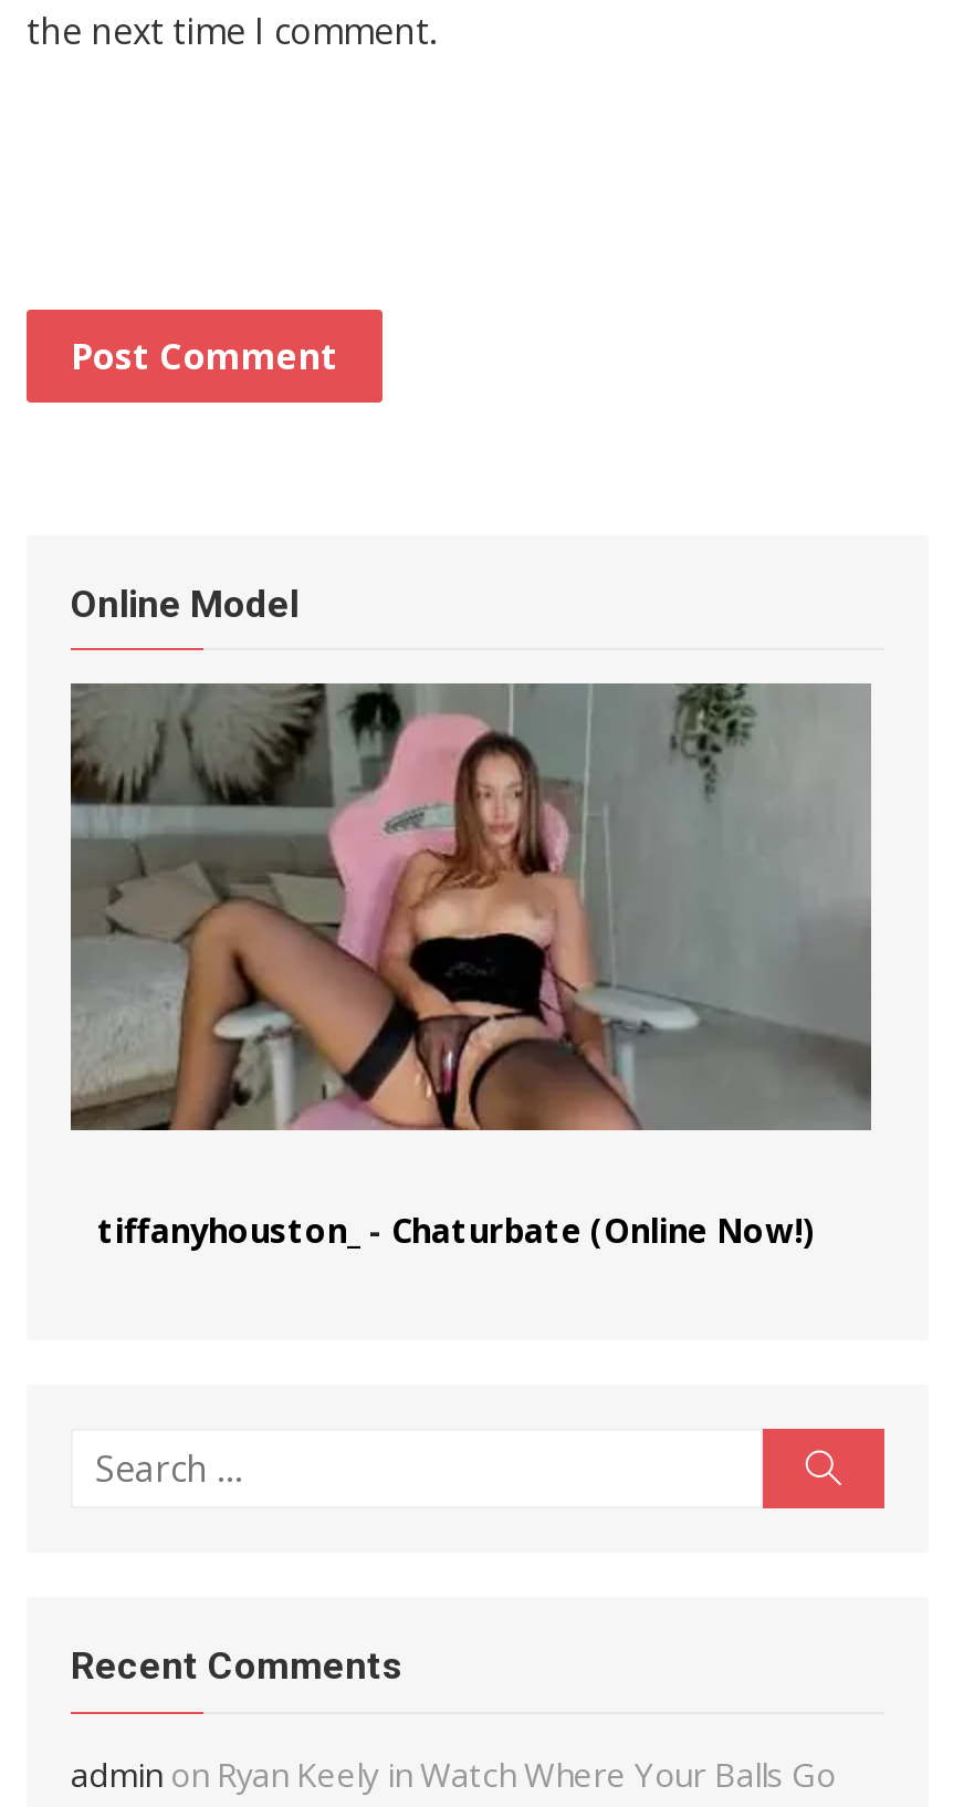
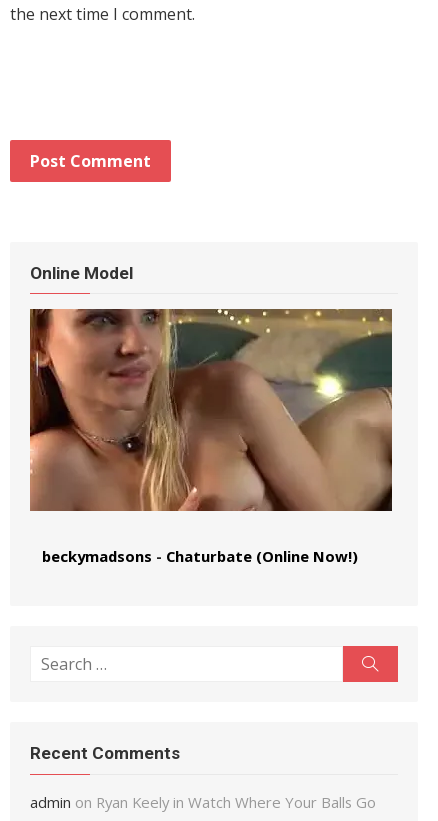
- [image]
- tiffanyhouston_ - Chaturbate (Online Now!)
+ [image]
+ beckymadsons - Chaturbate (Online Now!)
